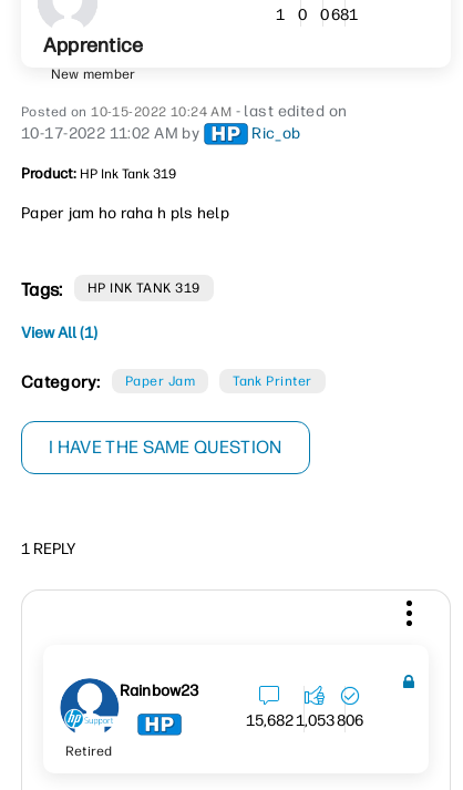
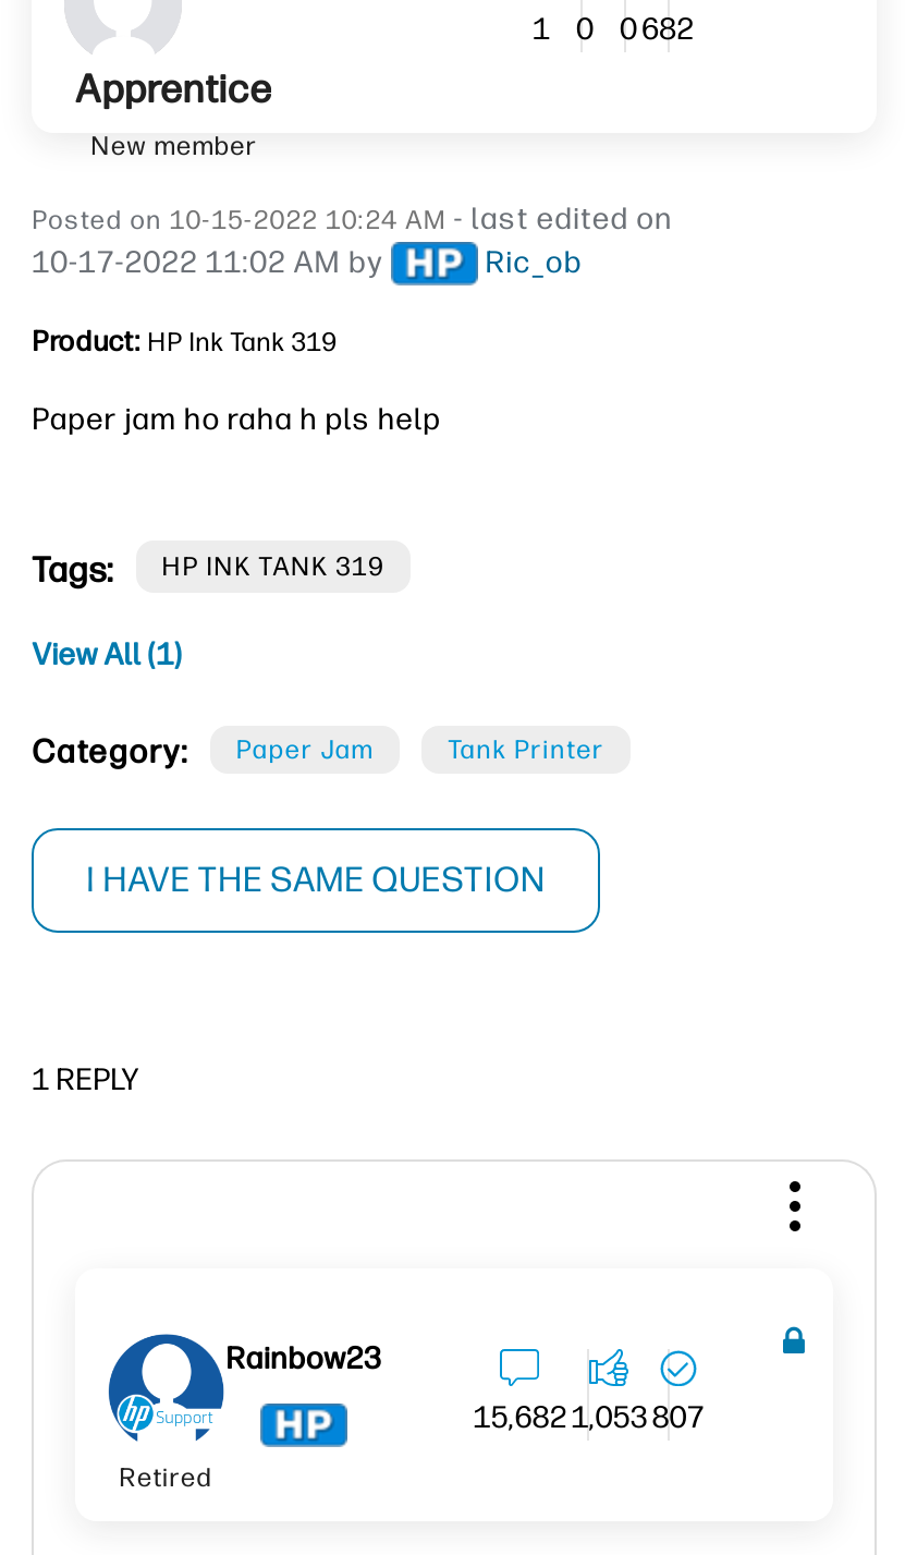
- 1 0 0 681
+ 1 0 0 682

- 15,682 1,053 806
+ 15,682 1,053 807
